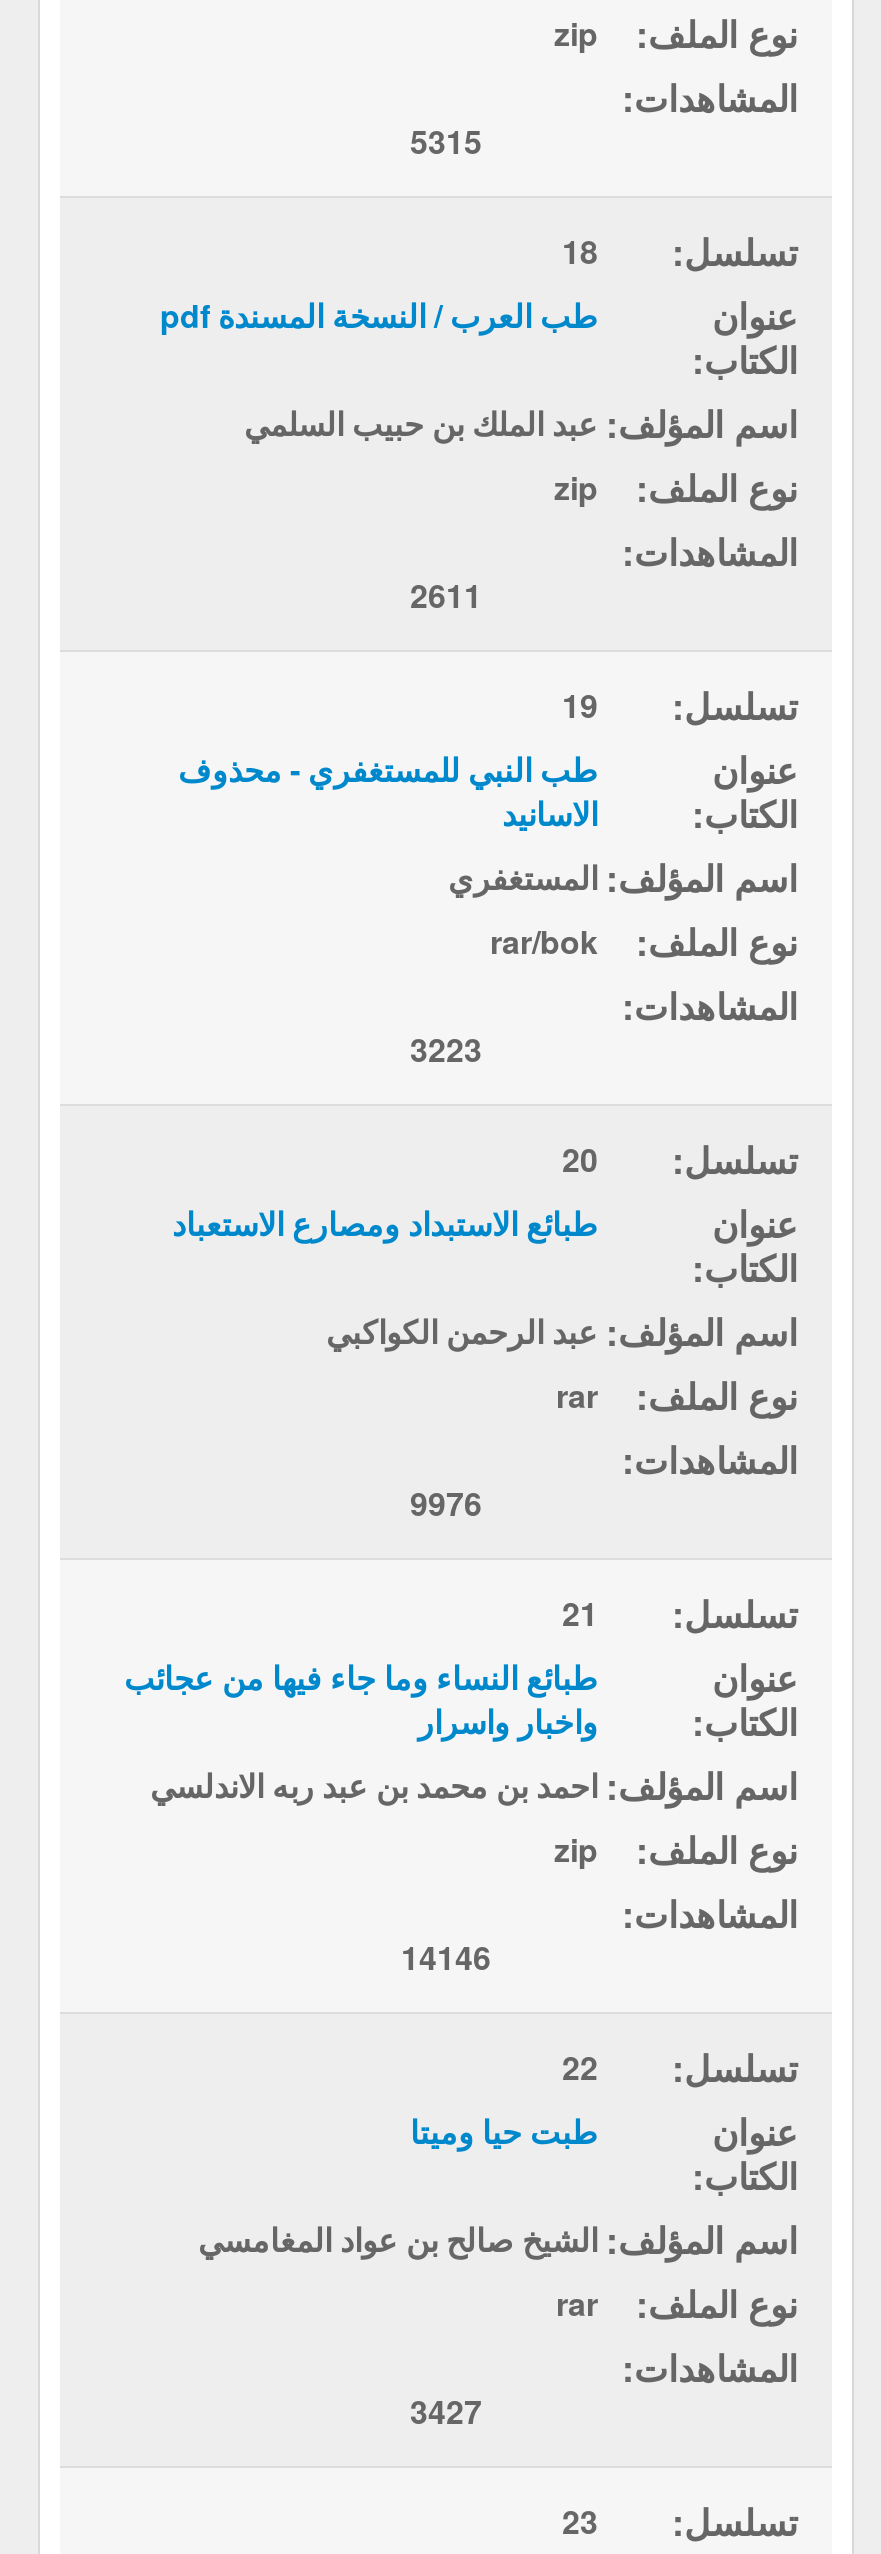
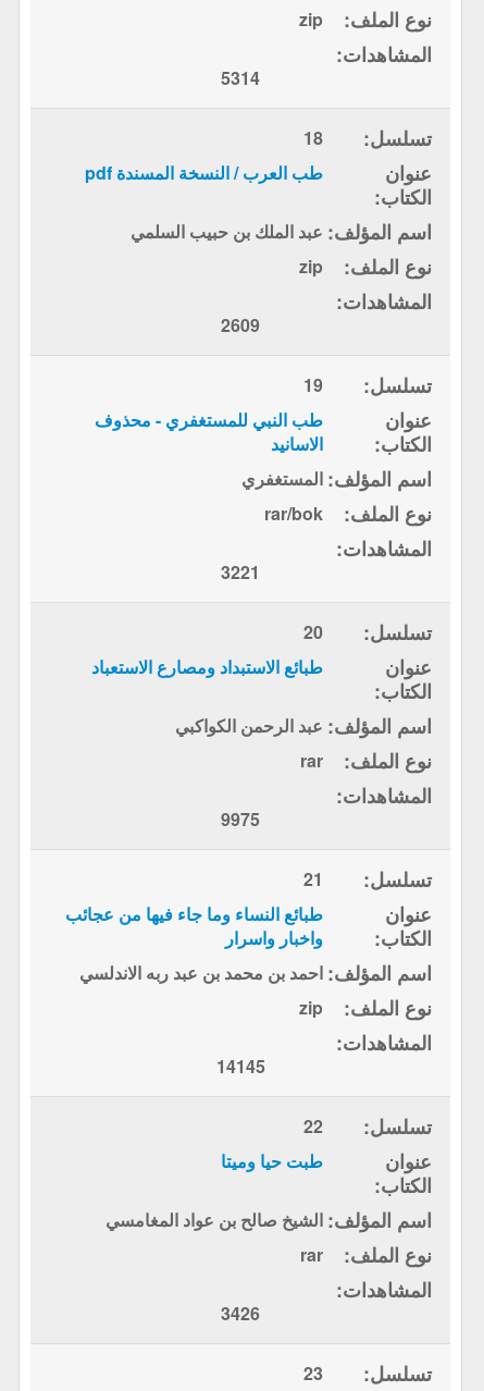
- 5315
+ 5314

- 2611
+ 2609

- 3223
+ 3221

- 9976
+ 9975

- 14146
+ 14145

- 3427
+ 3426
